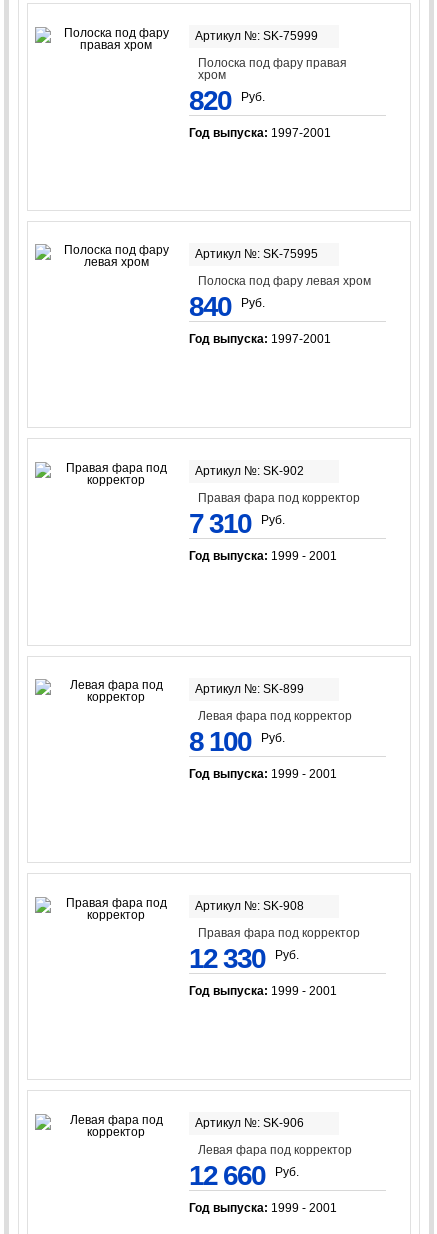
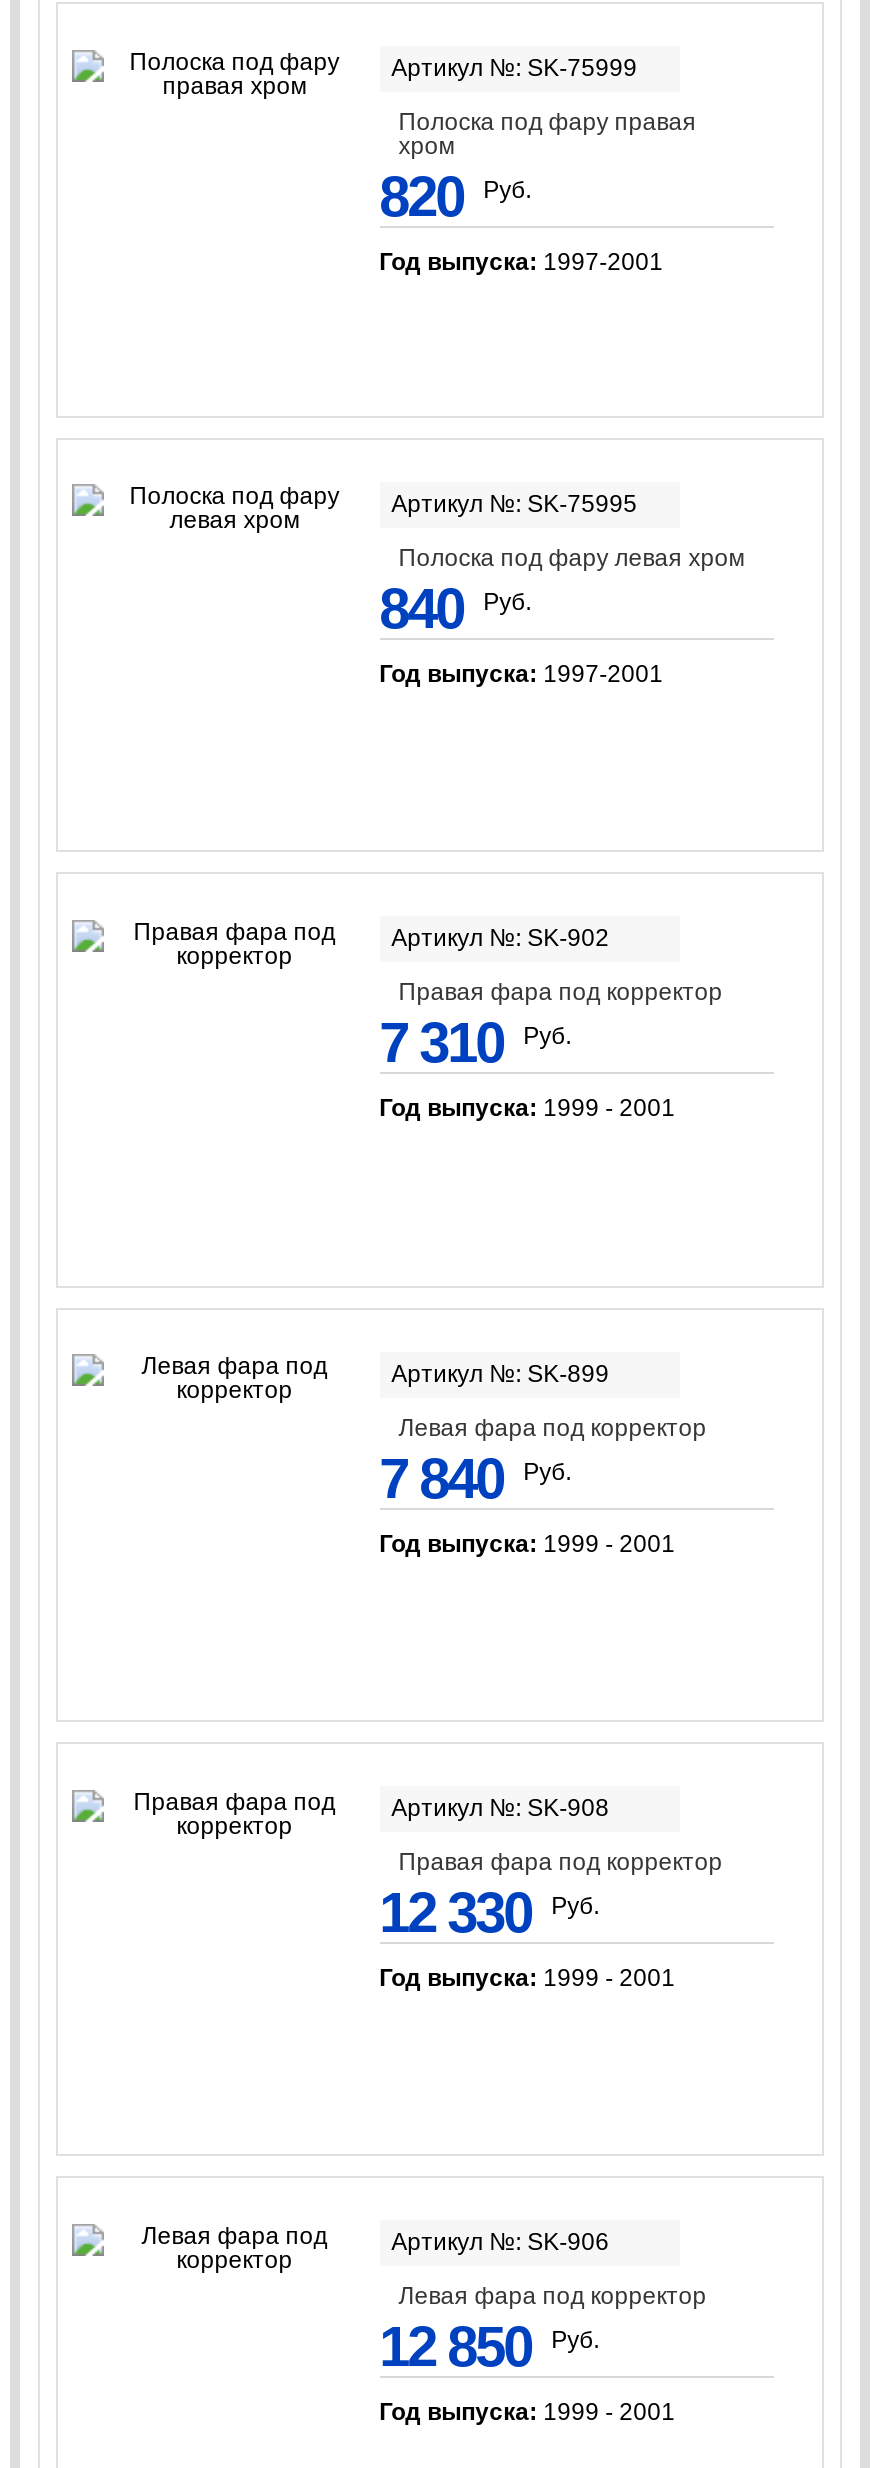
- 8 100 Руб.
+ 7 840 Руб.

- 12 660 Руб.
+ 12 850 Руб.
